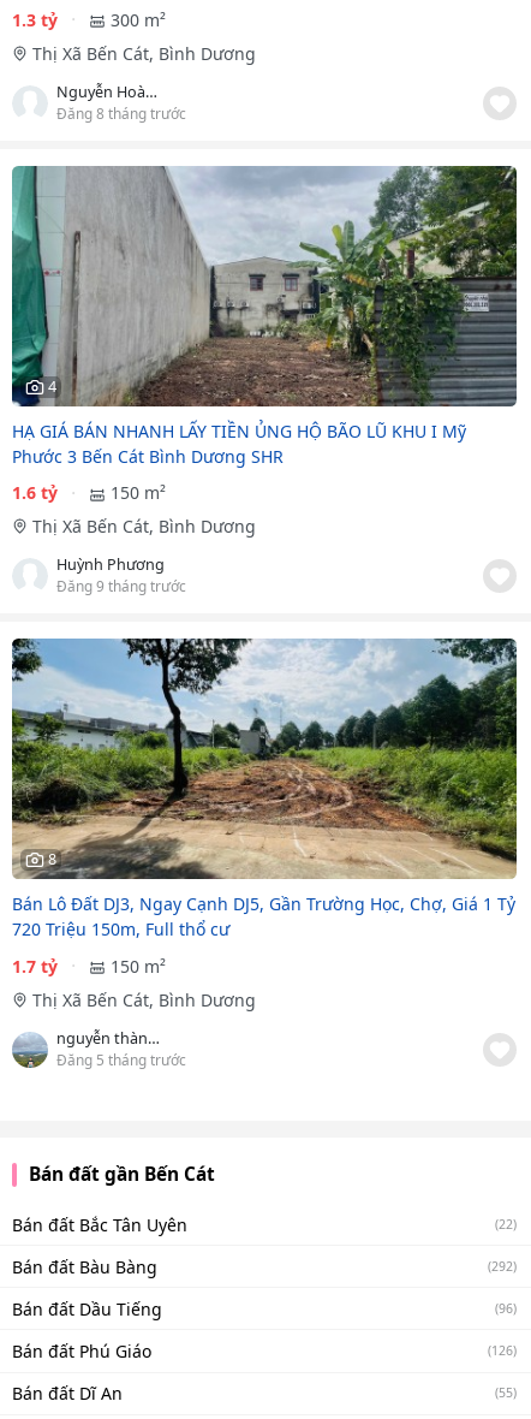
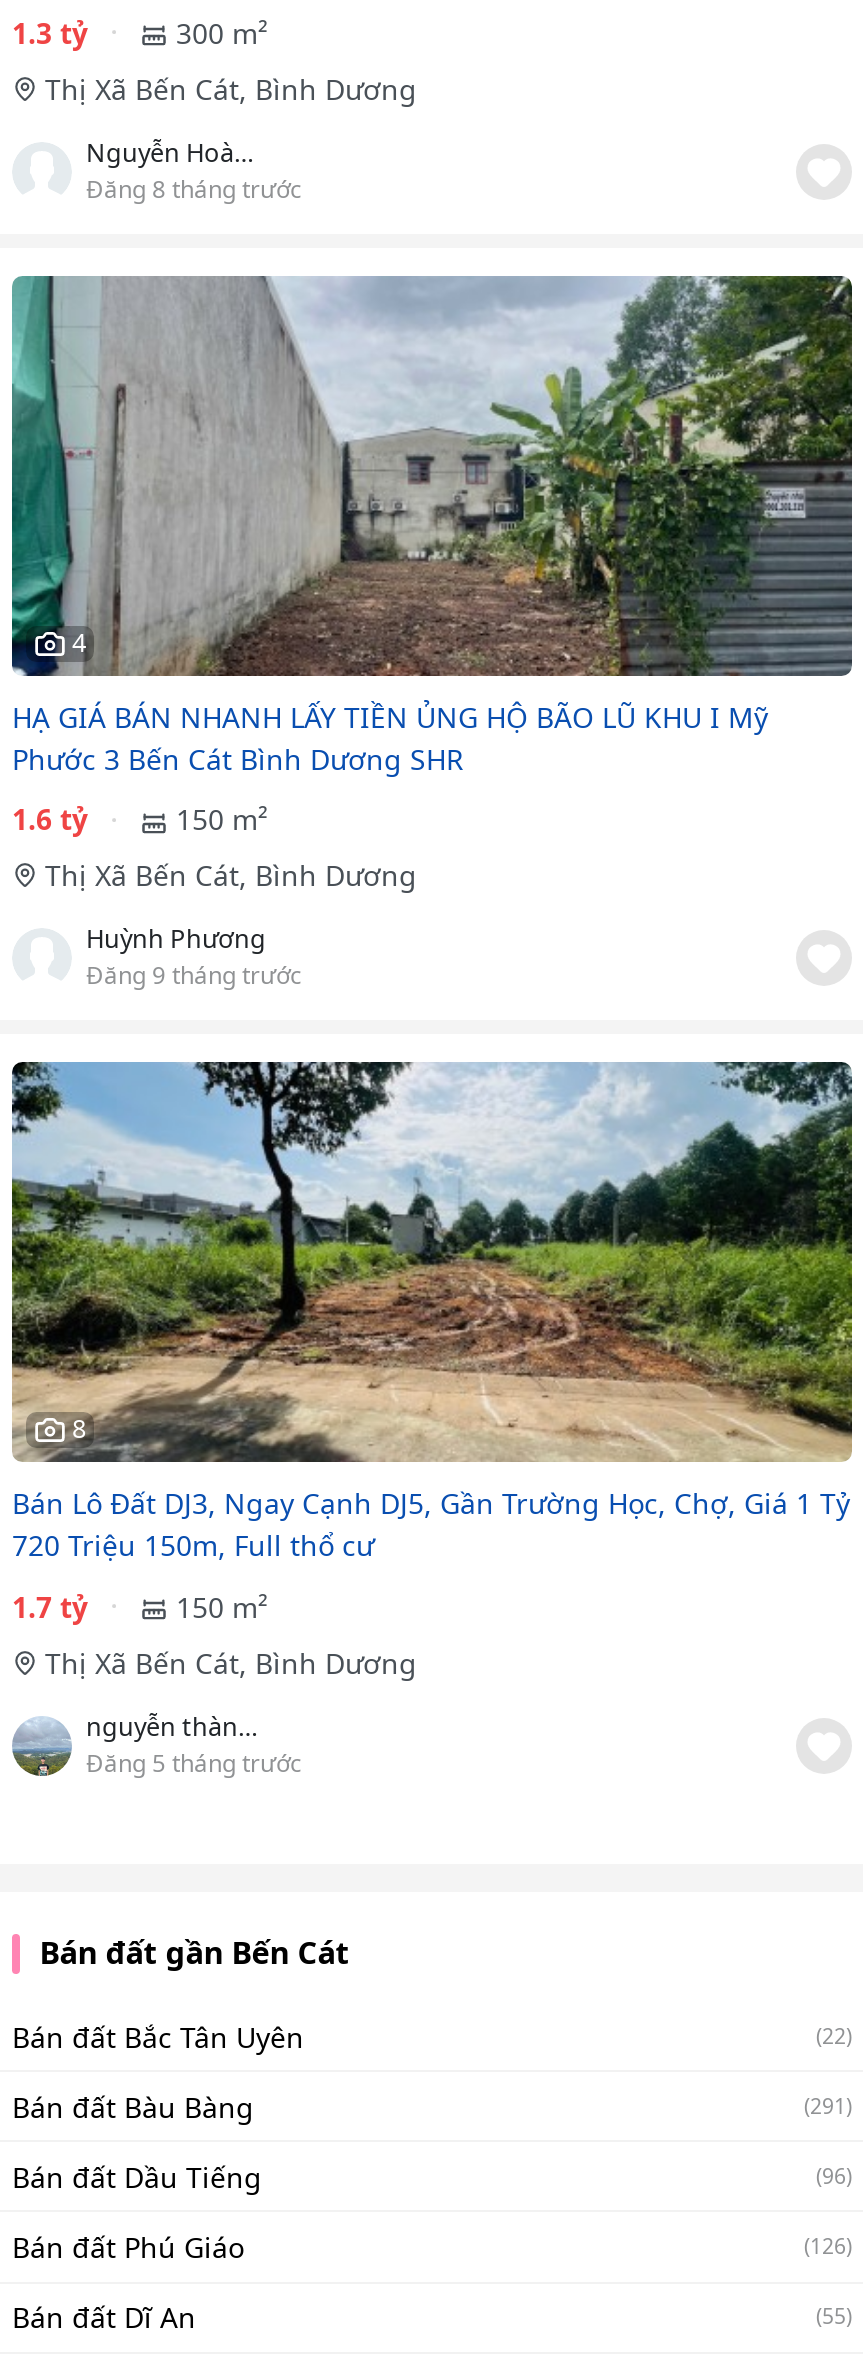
- (292)
+ (291)
